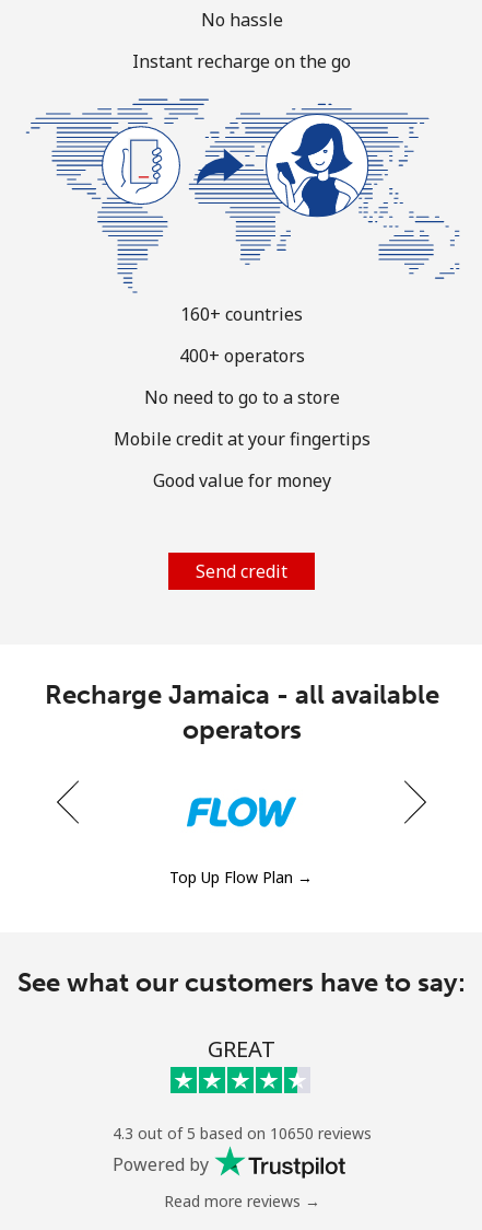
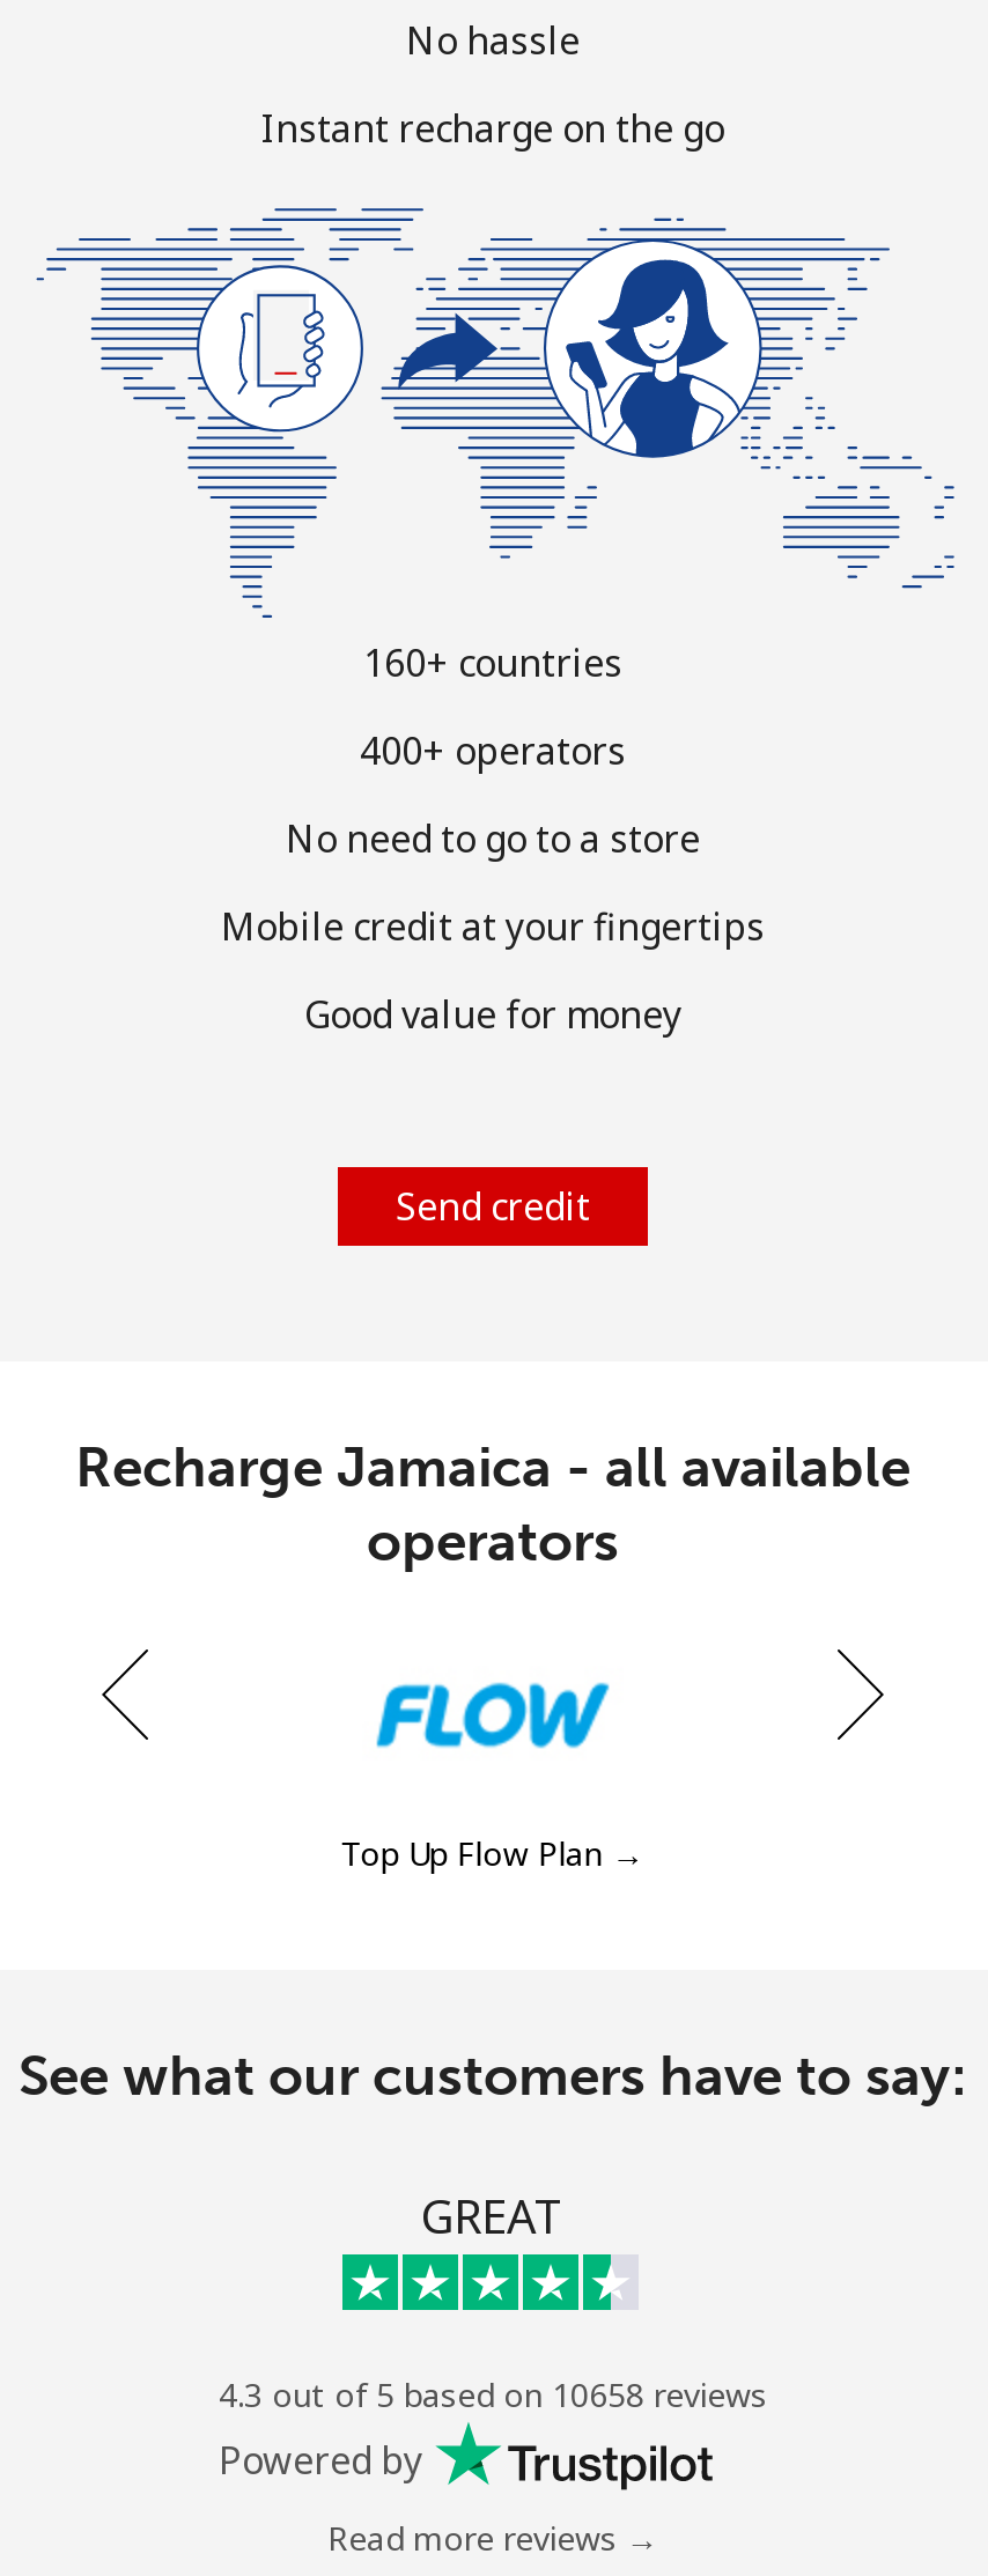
- 4.3 out of 5 based on 10650 reviews
+ 4.3 out of 5 based on 10658 reviews
